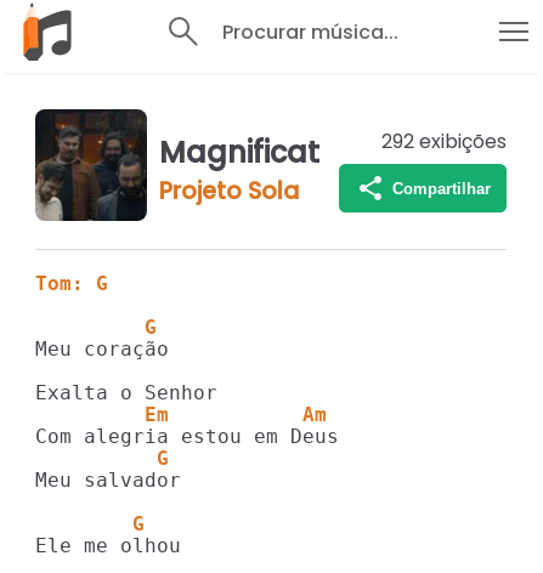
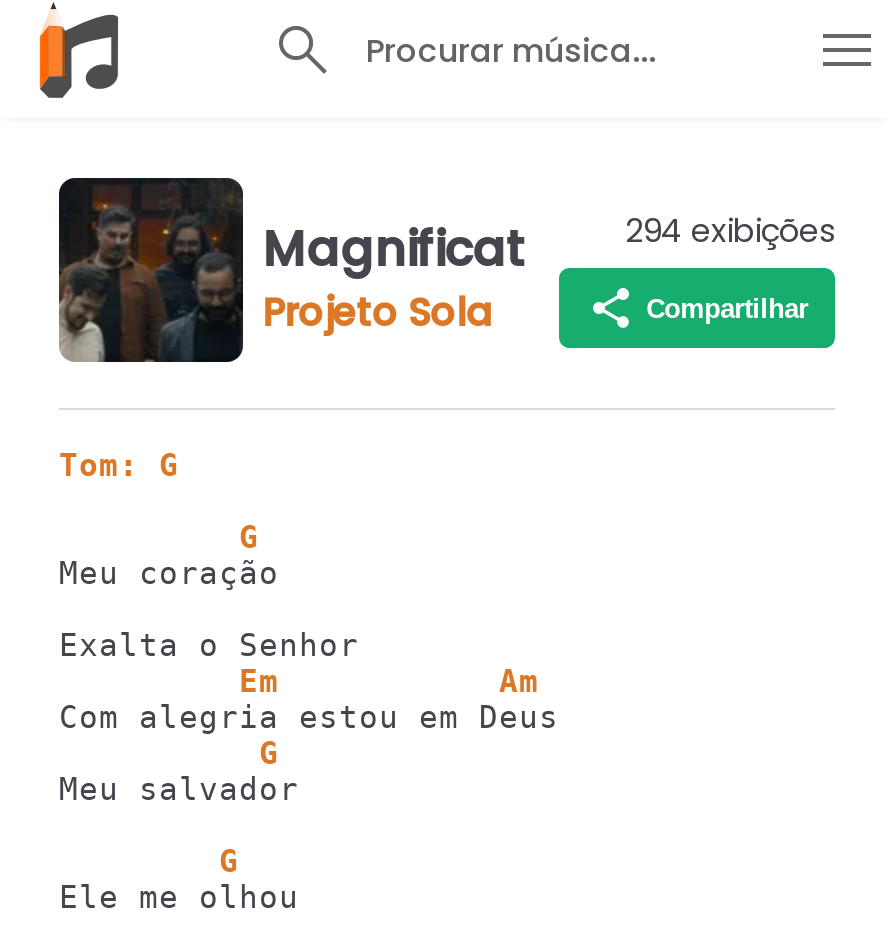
- 292 exibições
+ 294 exibições
